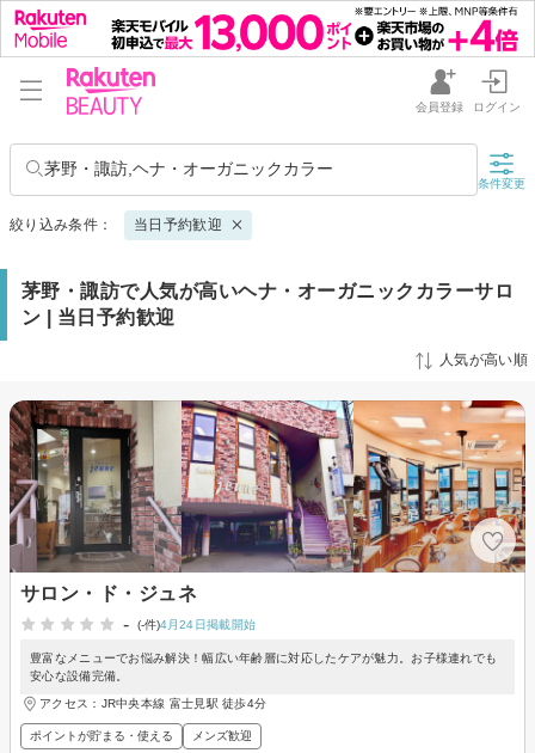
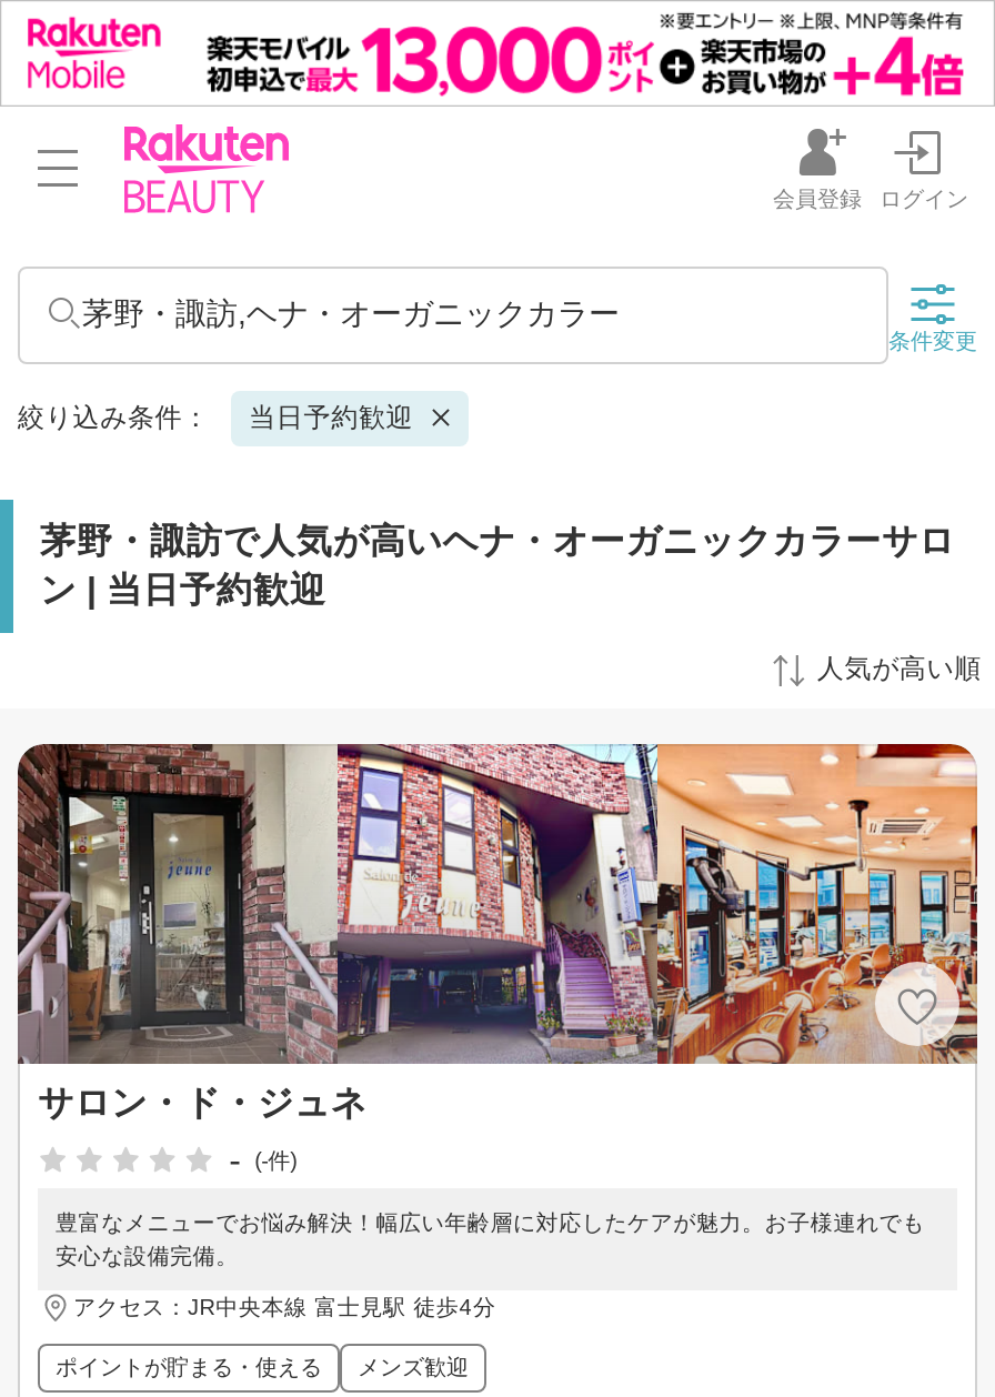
- - (-件)4月24日掲載開始
+ - (-件)
